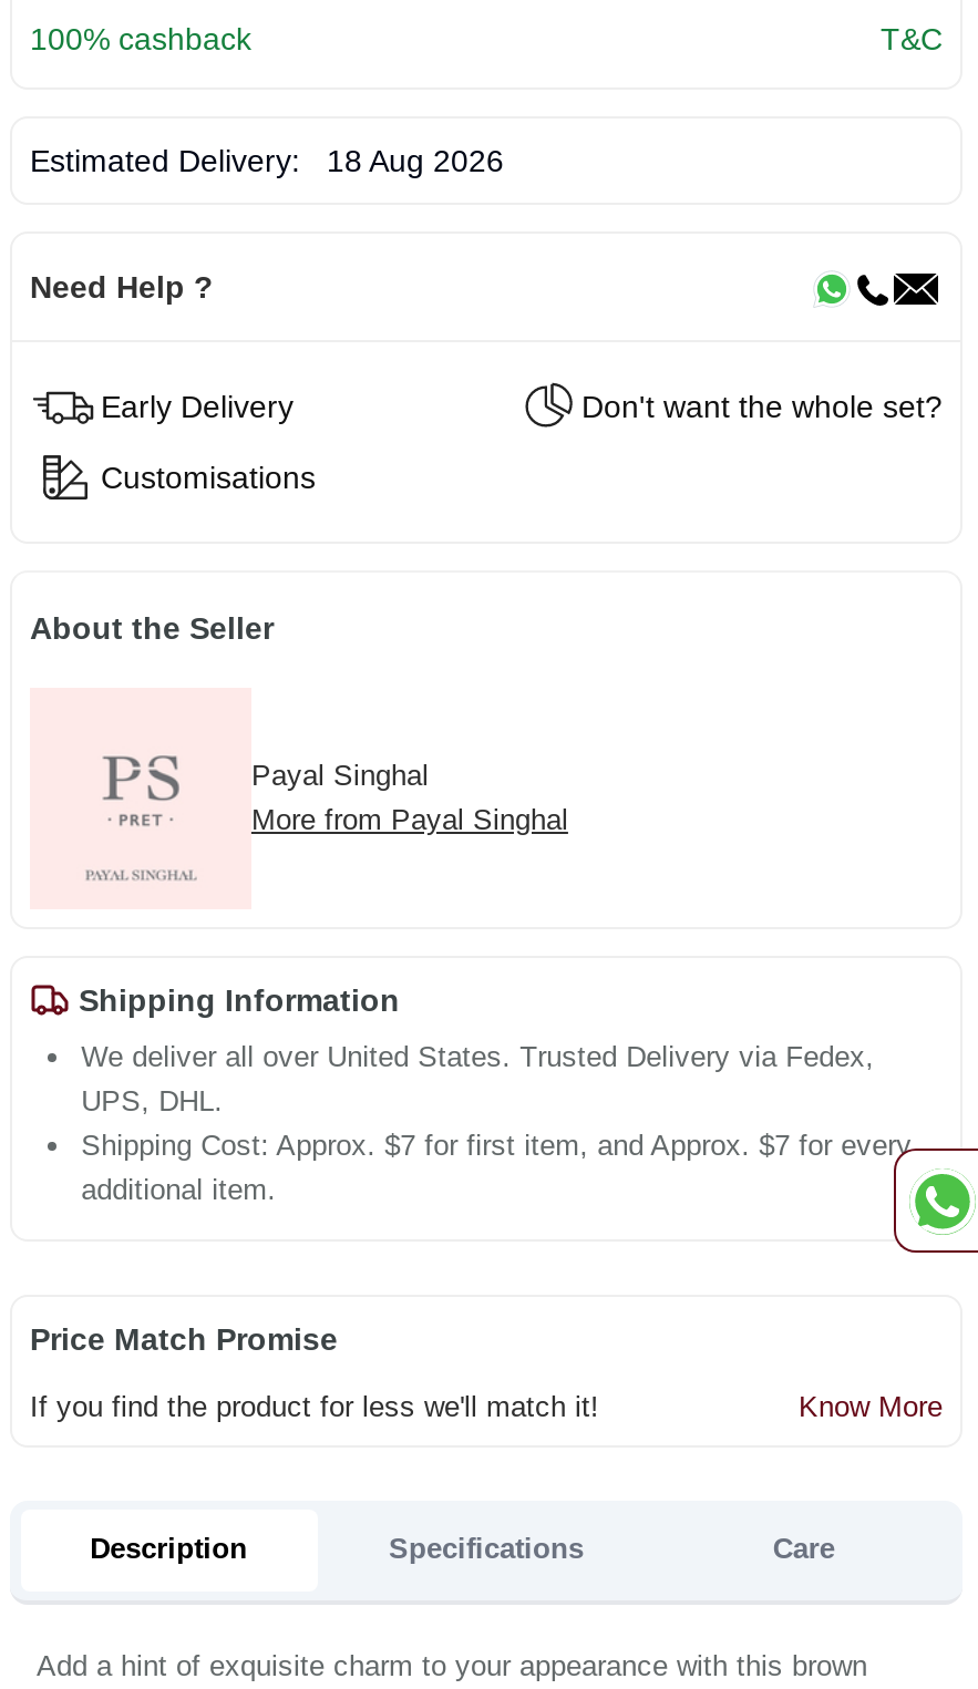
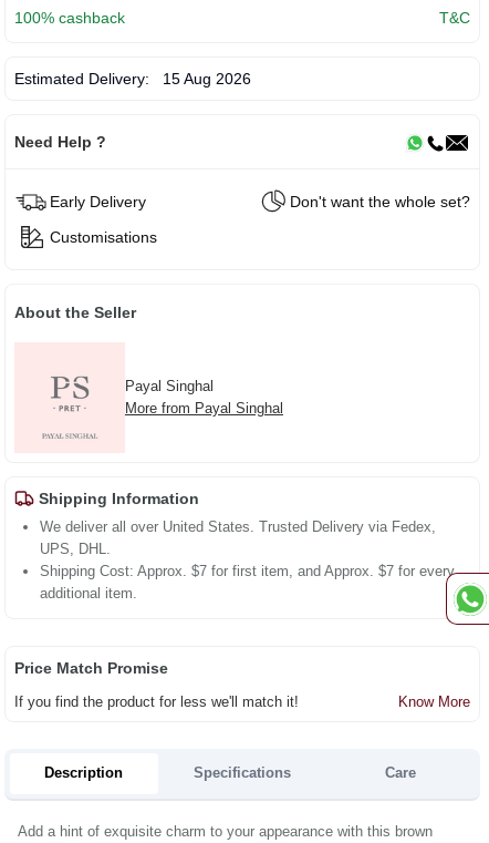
- Estimated Delivery: 18 Aug 2026
+ Estimated Delivery: 15 Aug 2026
